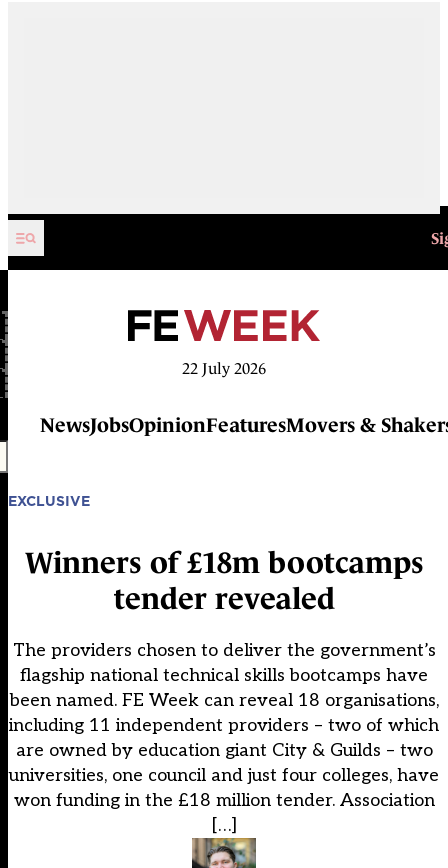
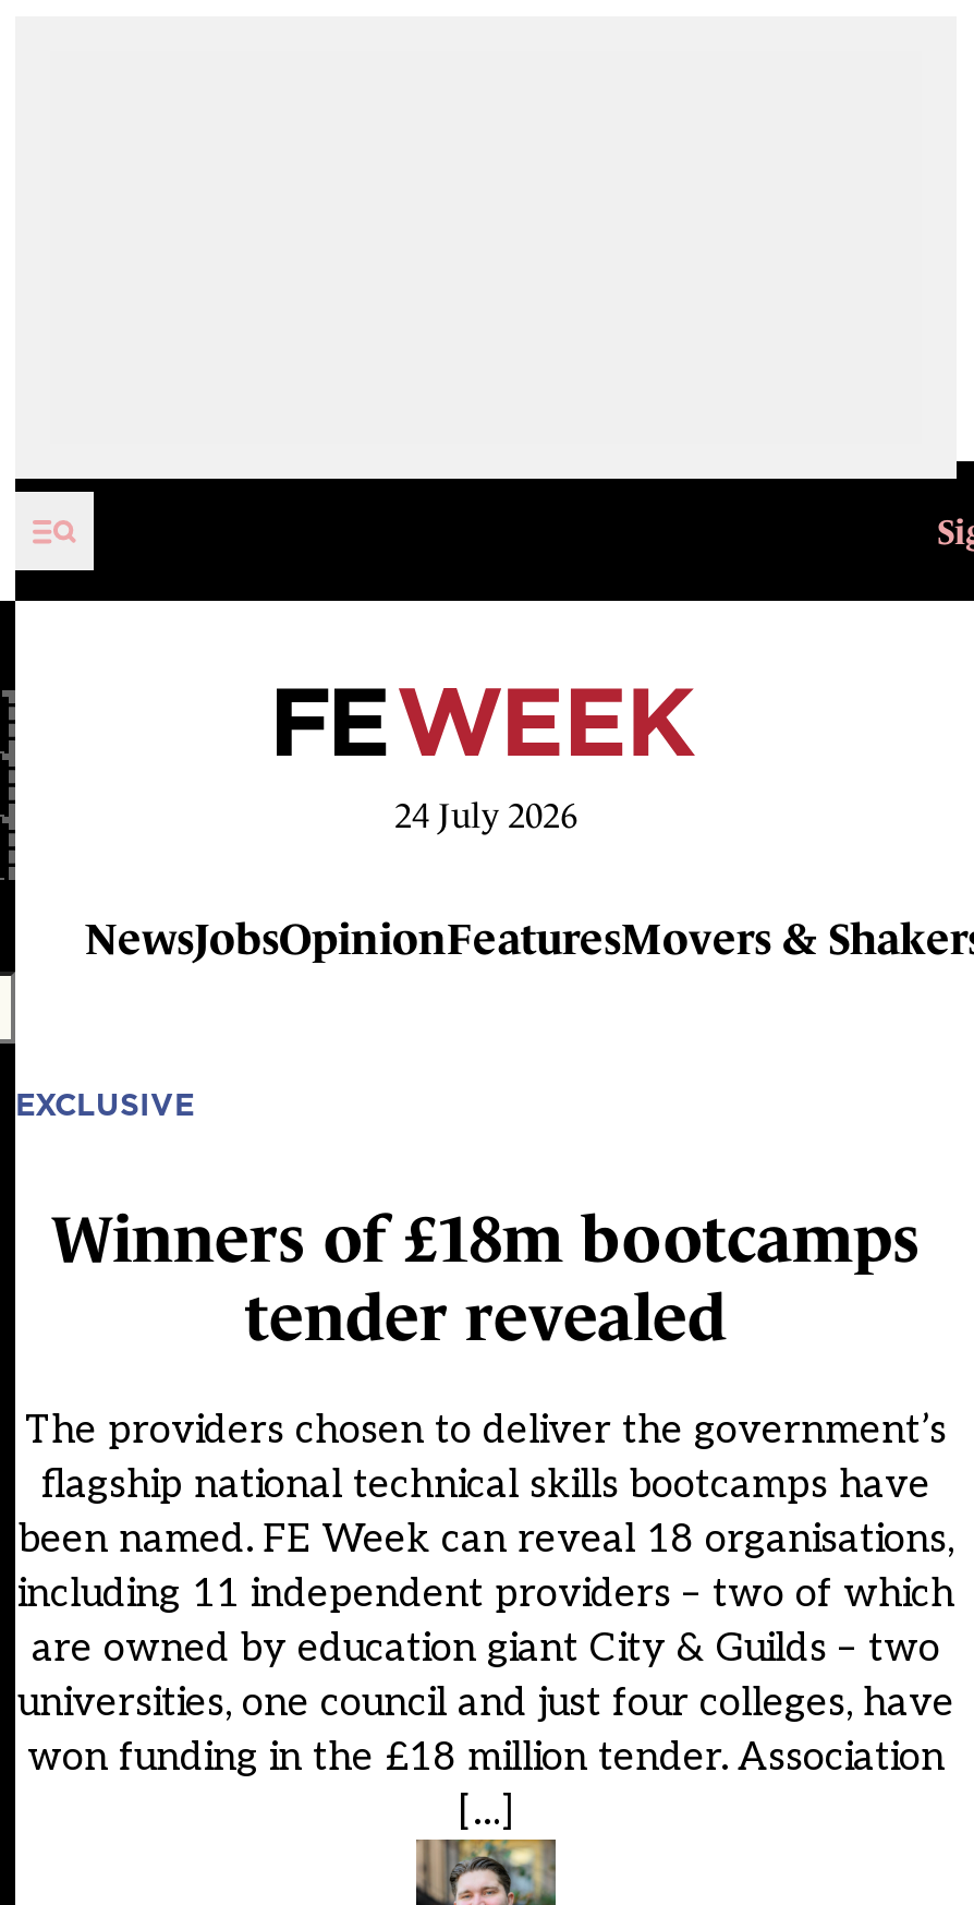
- 22 July 2026
+ 24 July 2026
